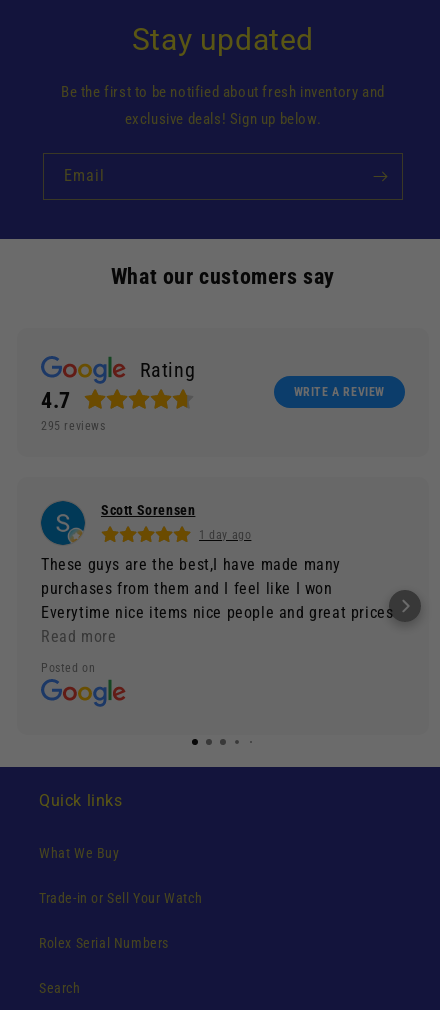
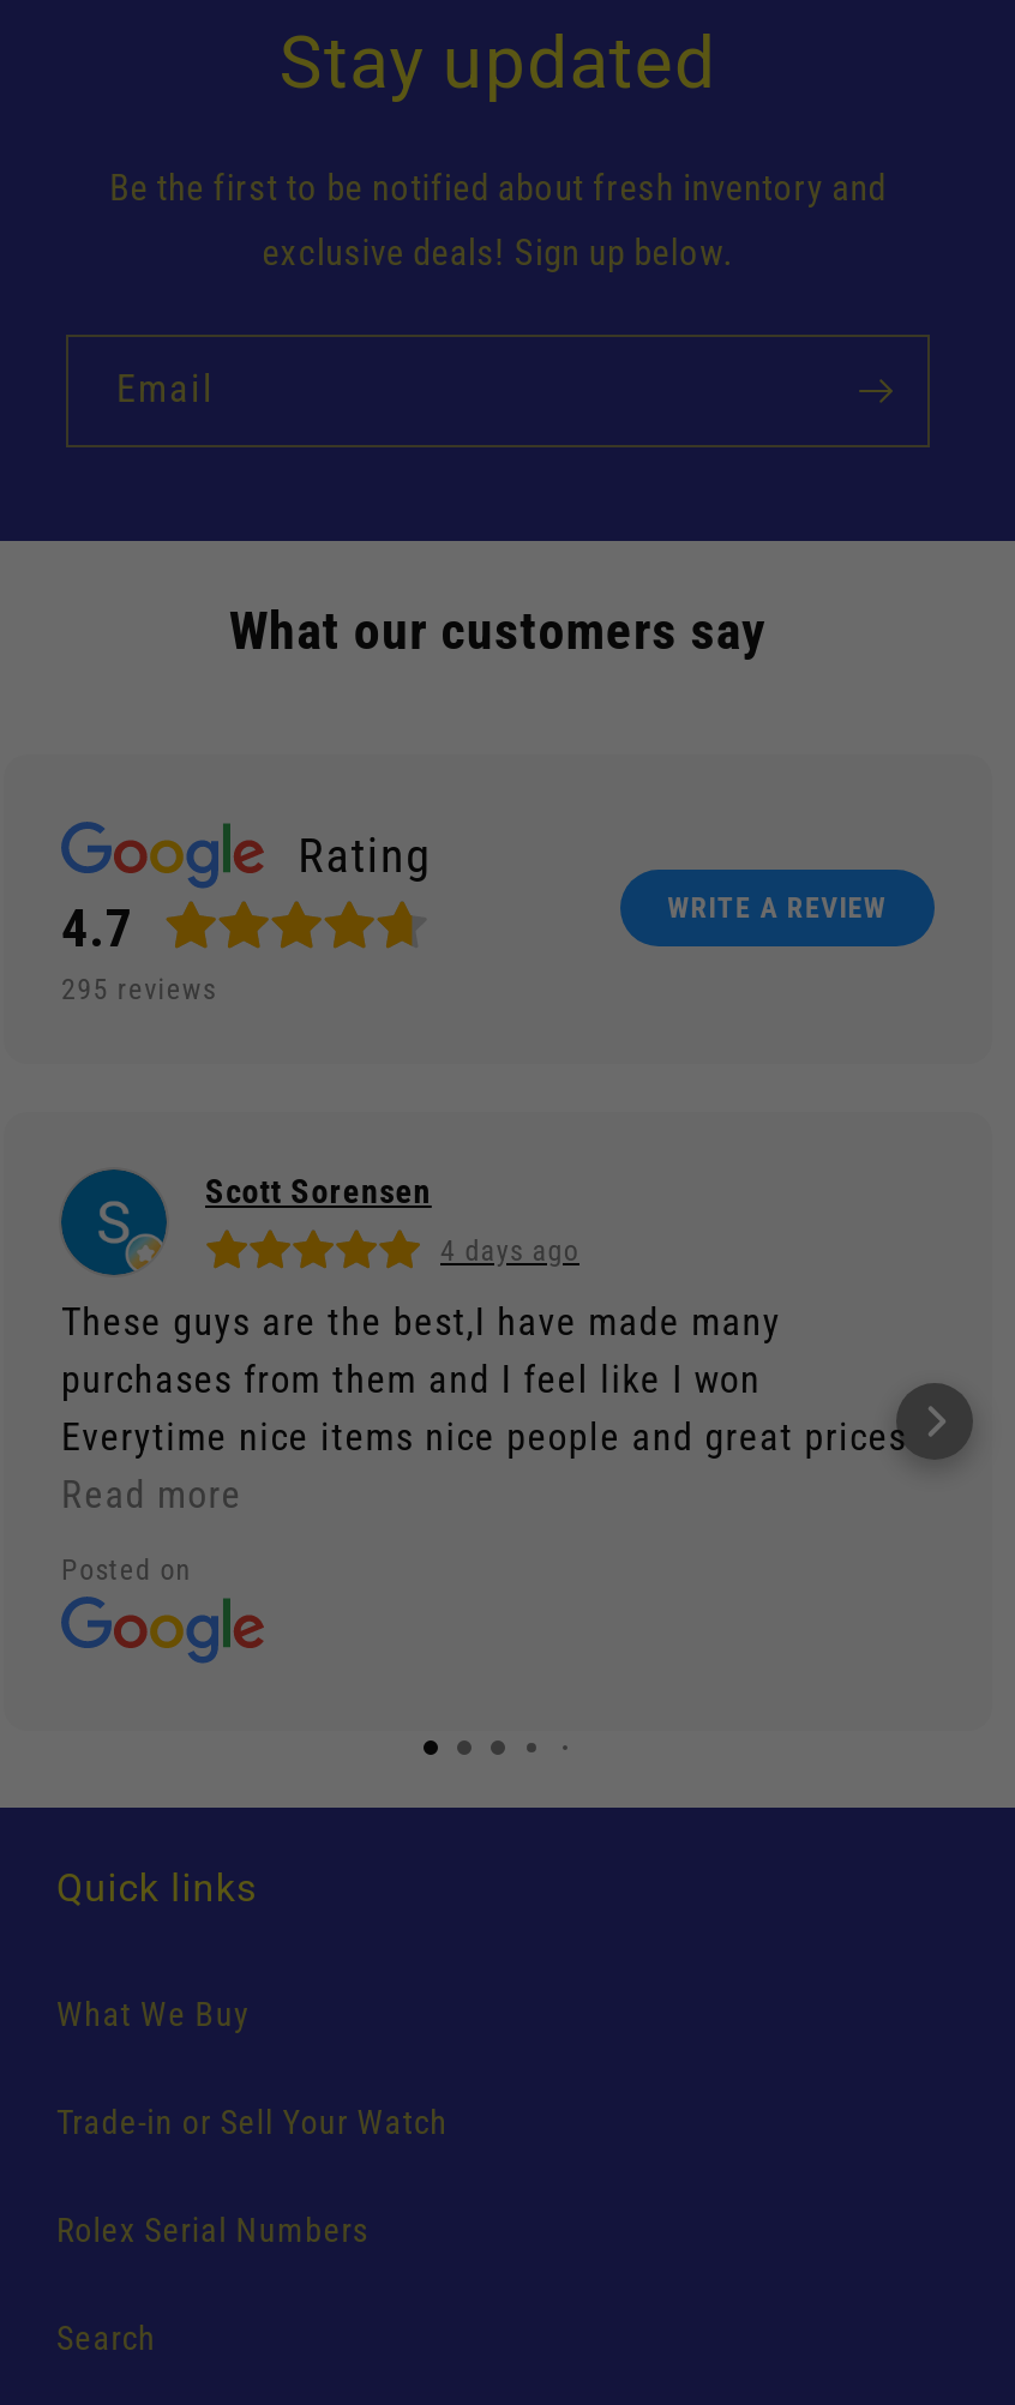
- 1 day ago
+ 4 days ago
